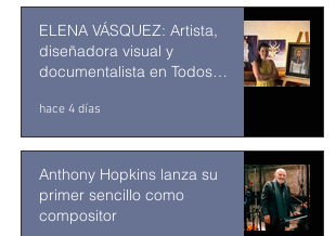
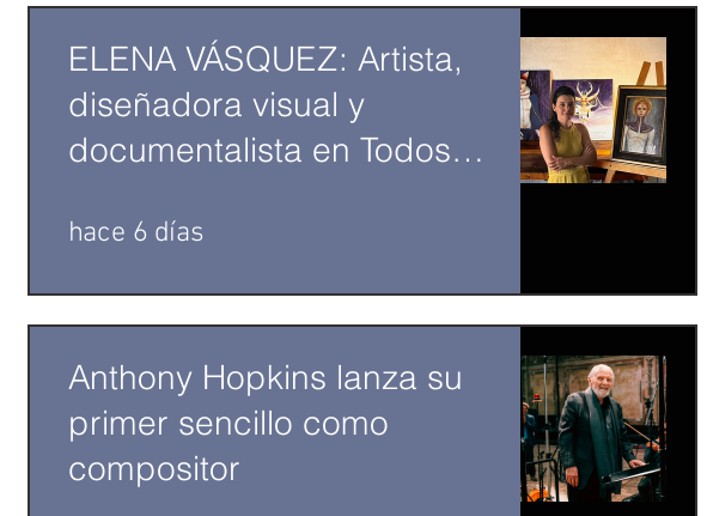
- hace 4 días
+ hace 6 días
